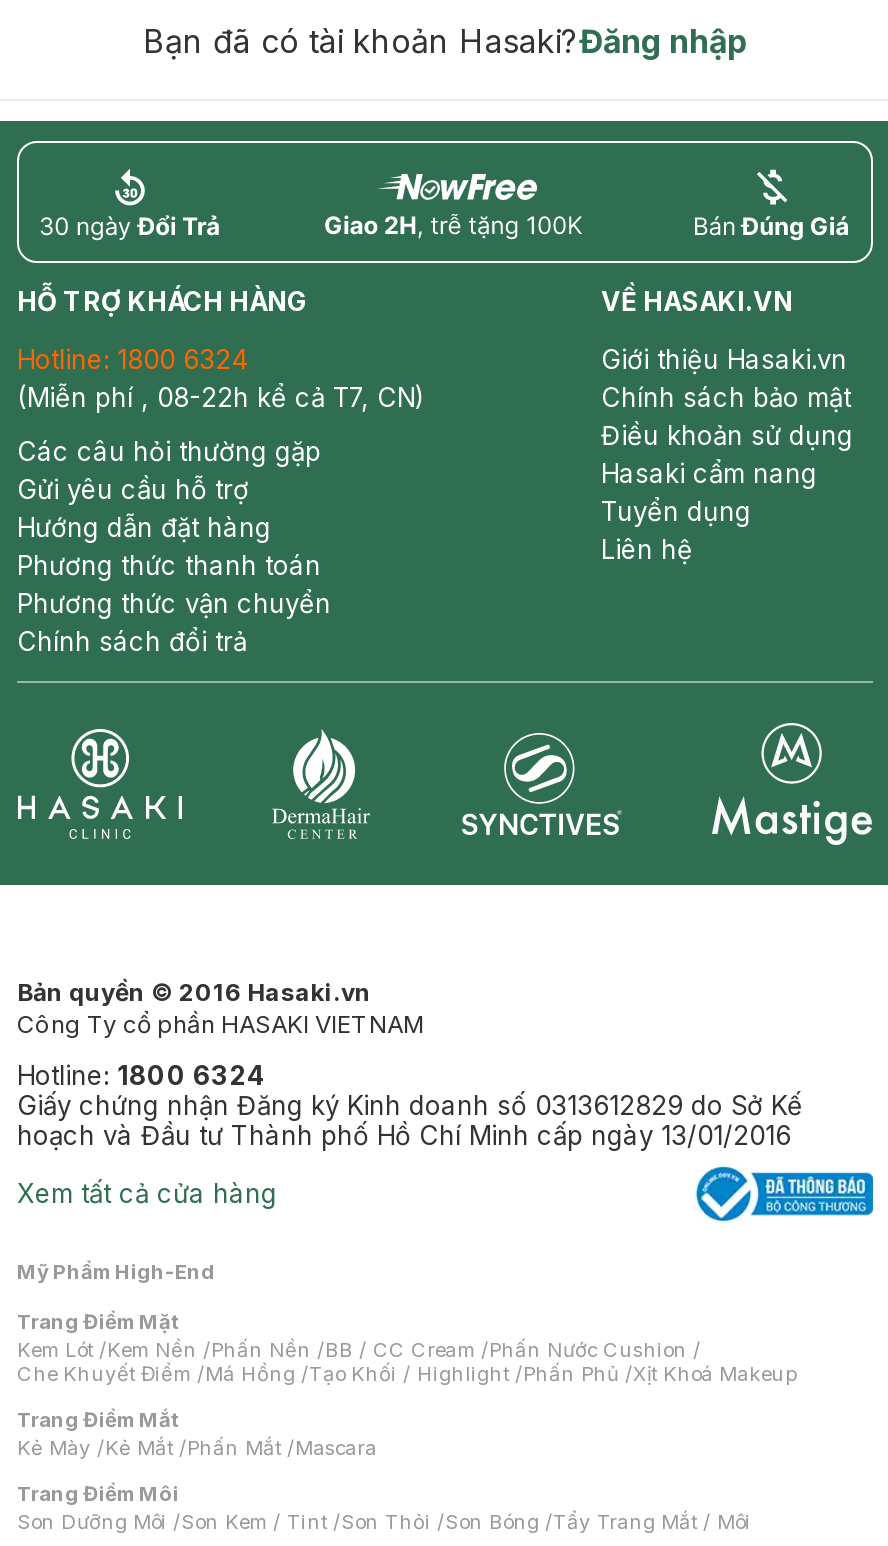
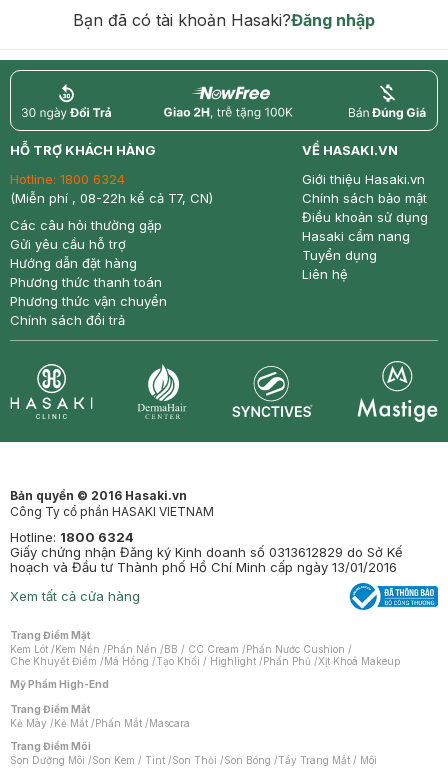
moved down: Mỹ Phẩm High-End

moved up: Trang Điểm Mặt | Kem Lót /Kem Nền /Phấn Nền /BB / CC Cream /Phấn Nước Cushion / | Che Khuyết Điểm /Má Hồng /Tạo Khối / Highlight /Phấn Phủ /Xịt Khoá Makeup
